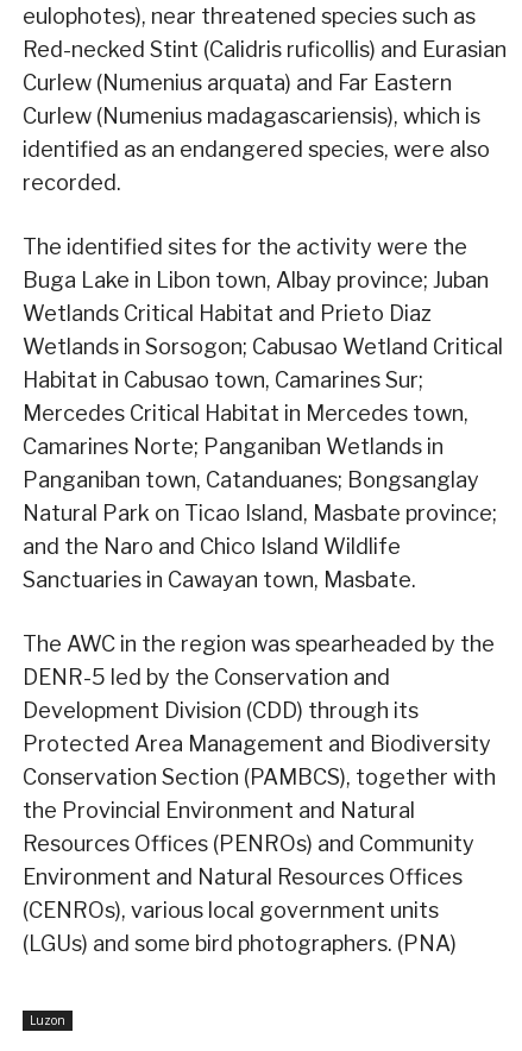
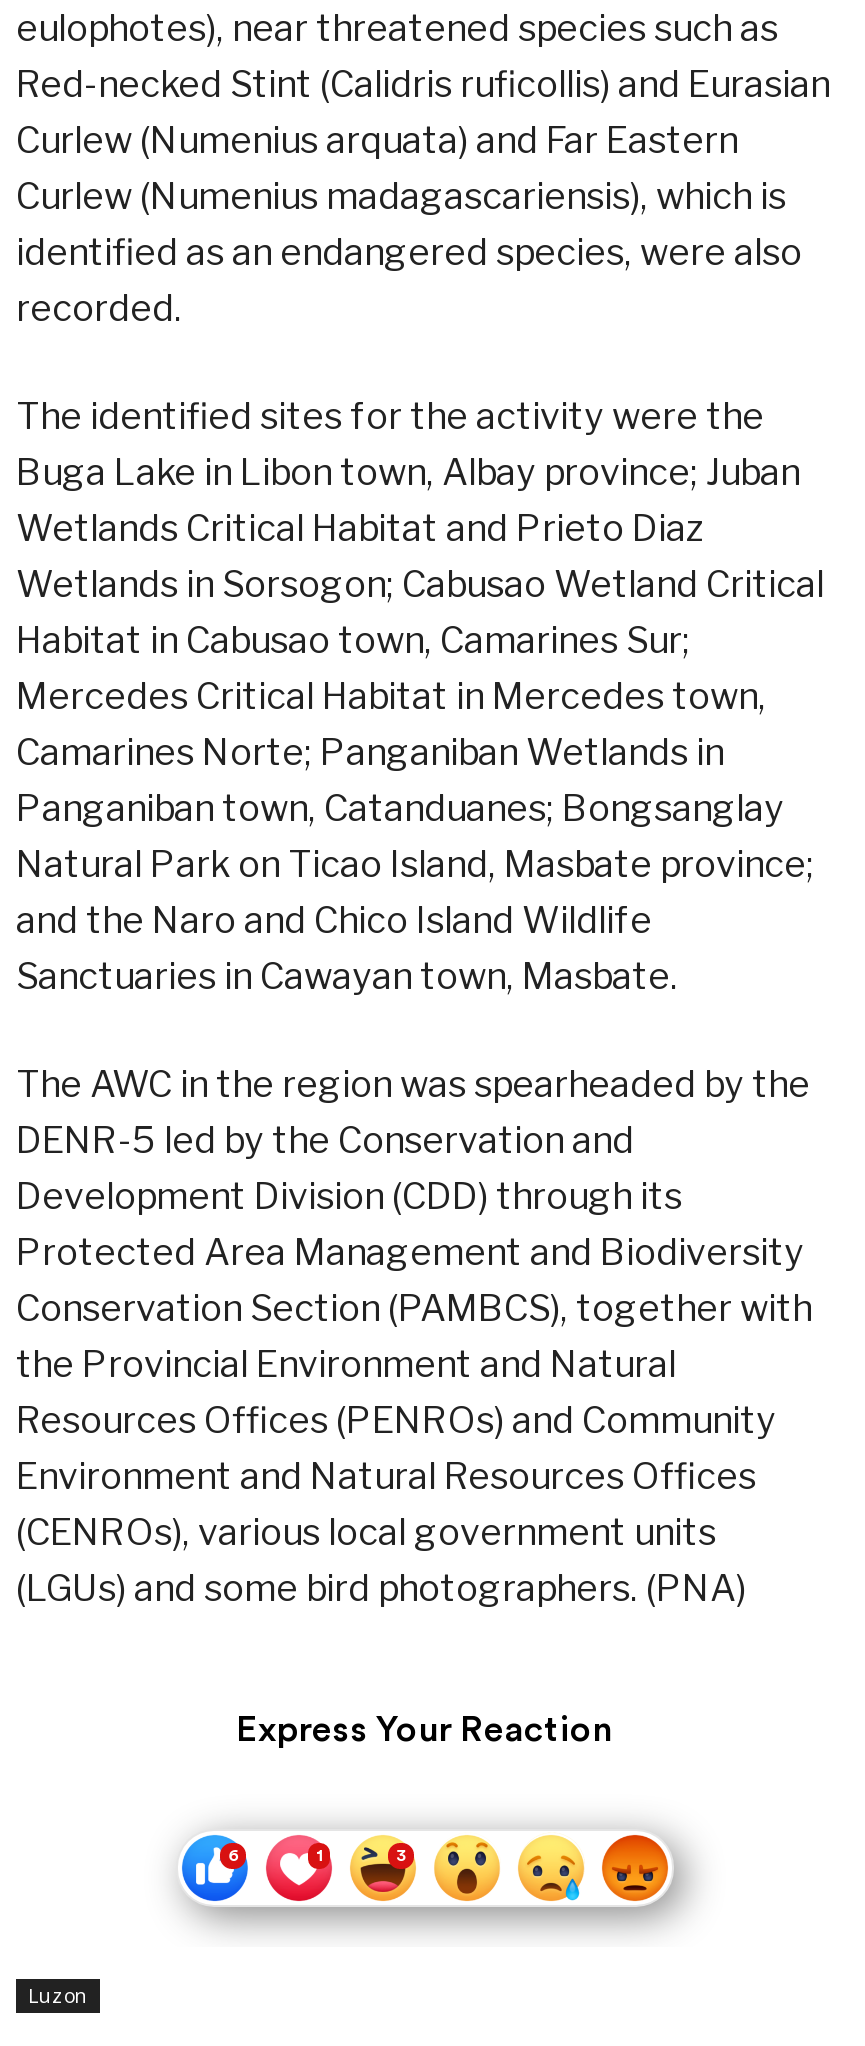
+ [image]

+ Express Your Reaction
